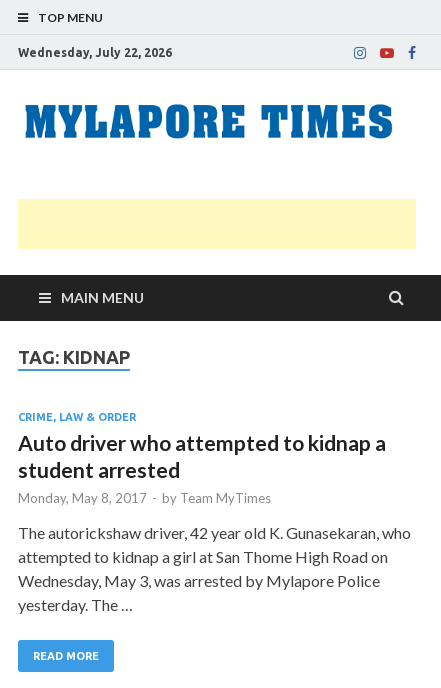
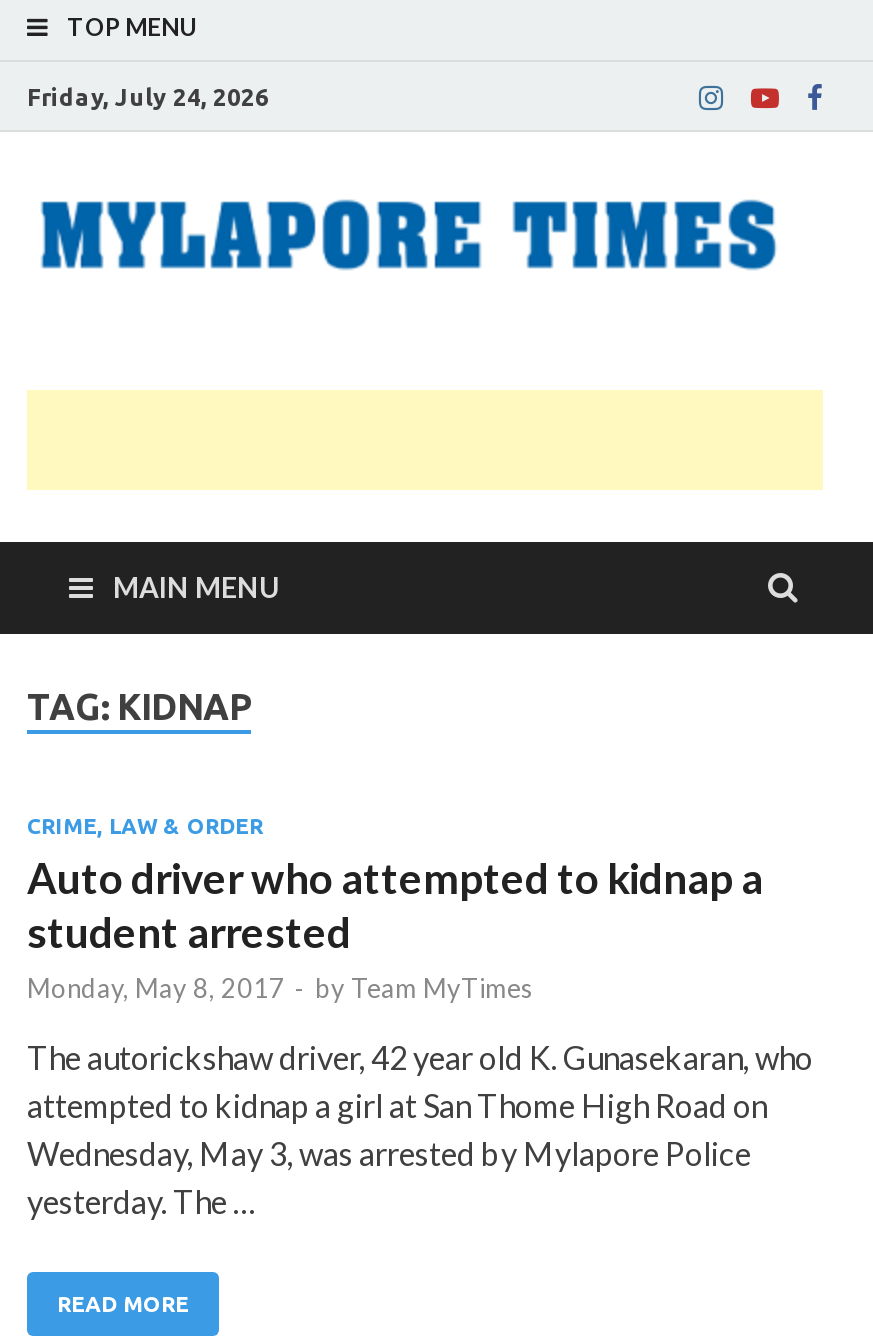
- Wednesday, July 22, 2026
+ Friday, July 24, 2026
